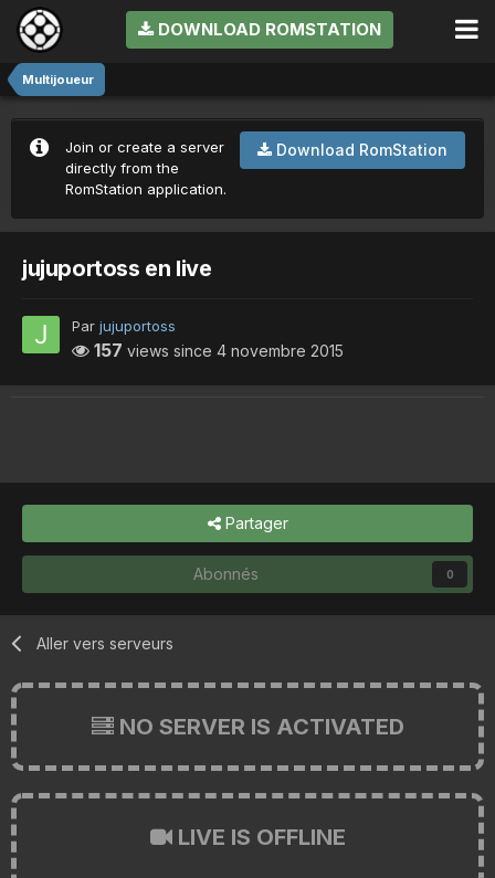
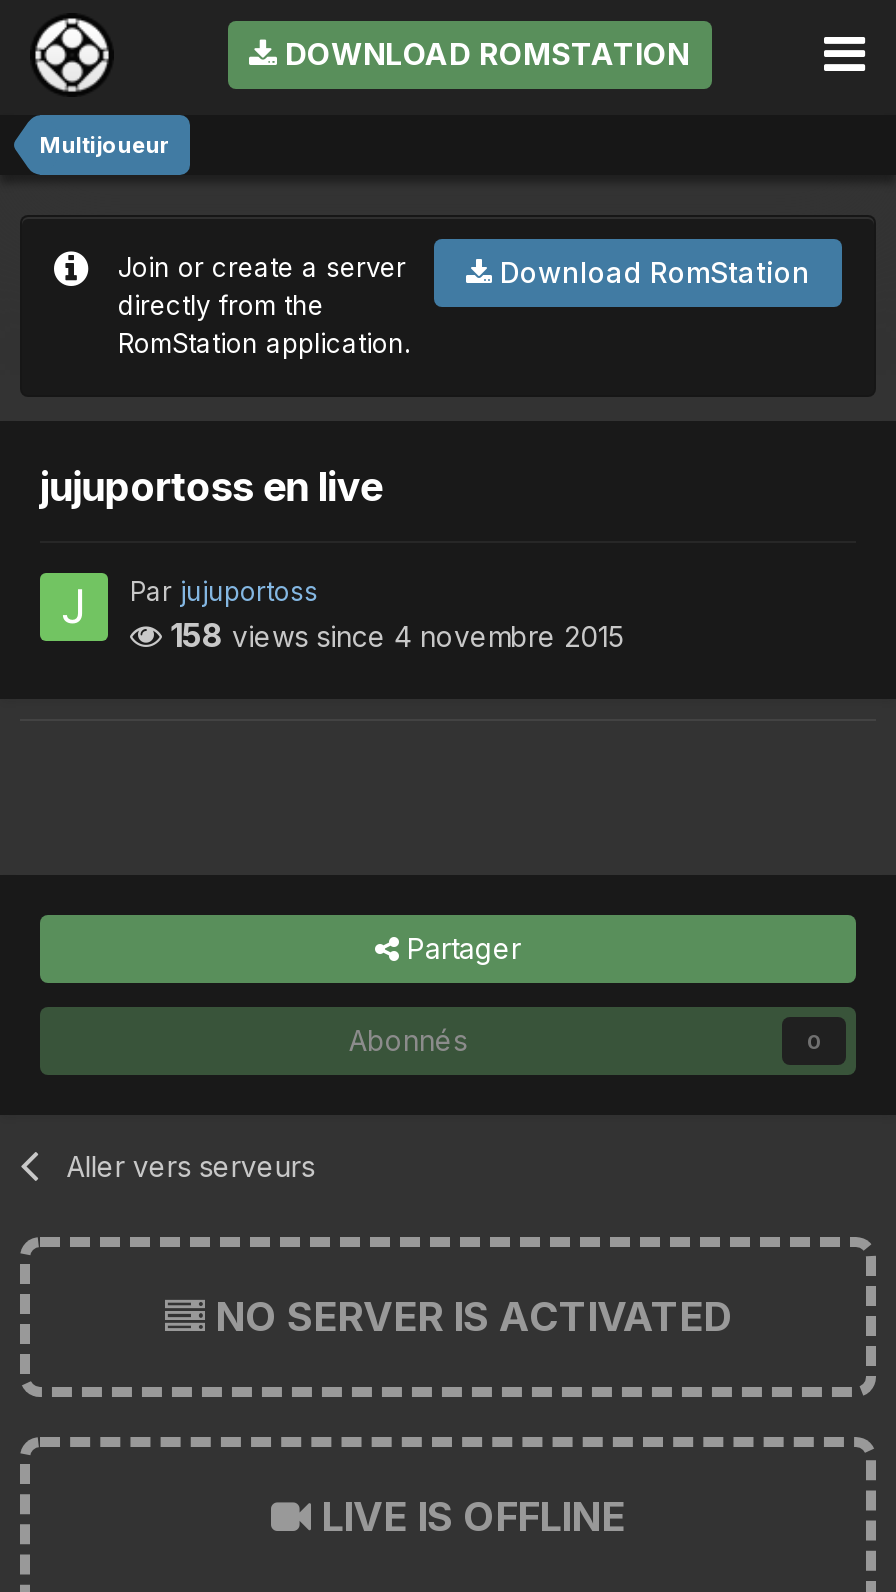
- 157 views since 4 novembre 2015
+ 158 views since 4 novembre 2015
